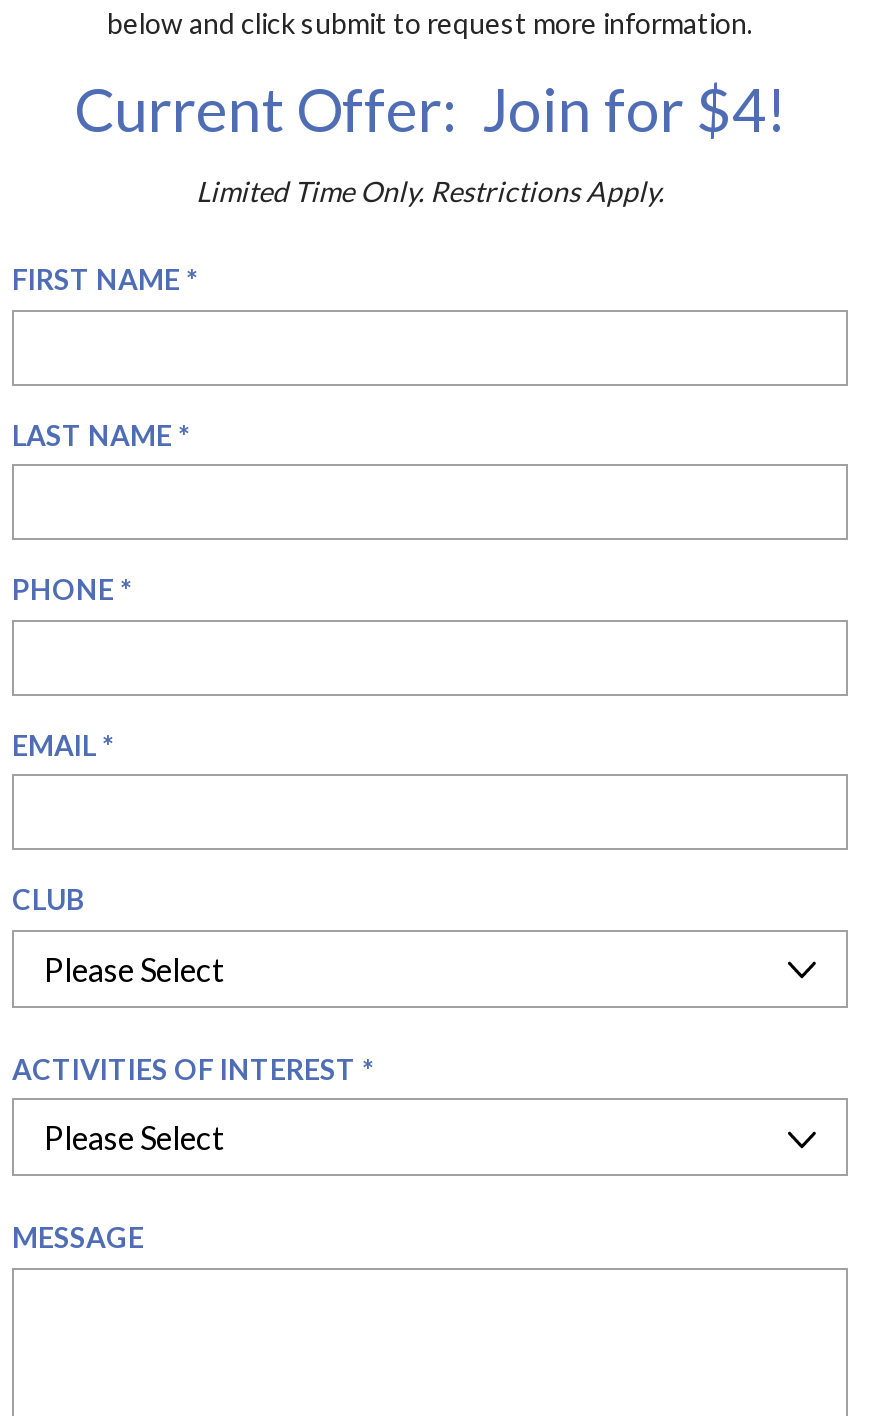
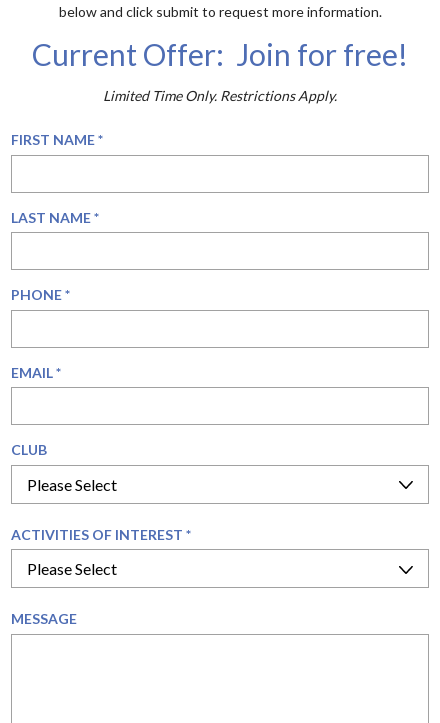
- Current Offer: Join for $4!
+ Current Offer: Join for free!
